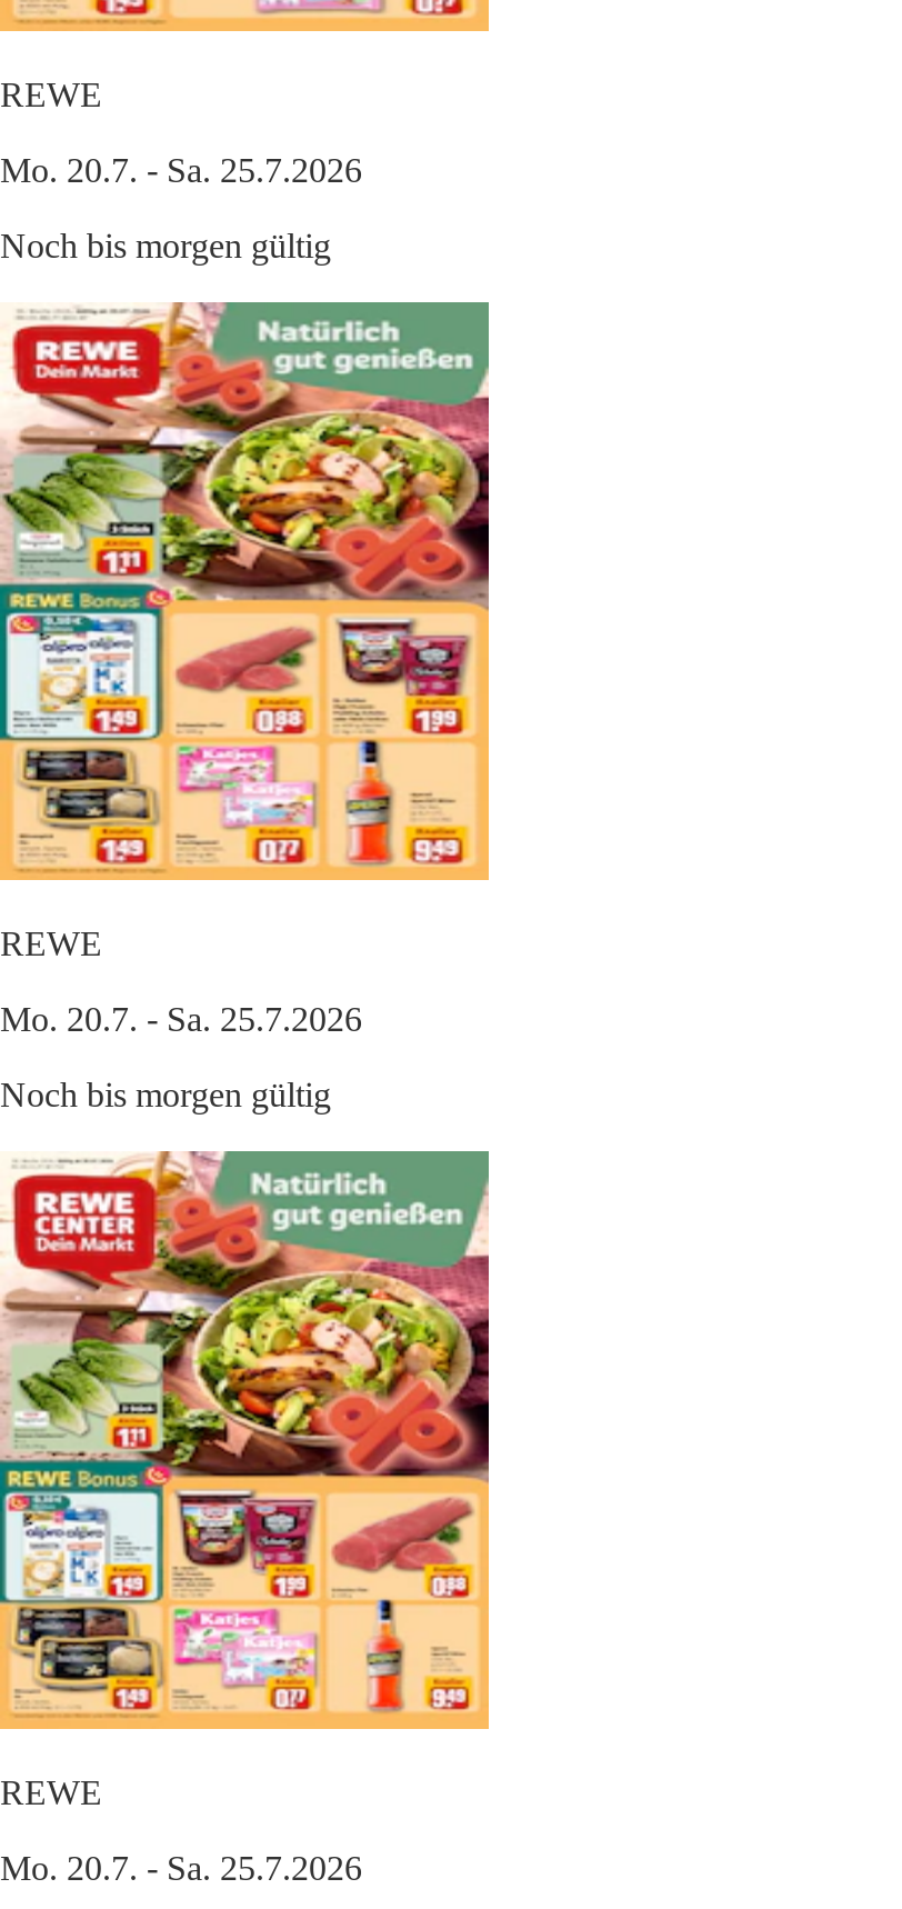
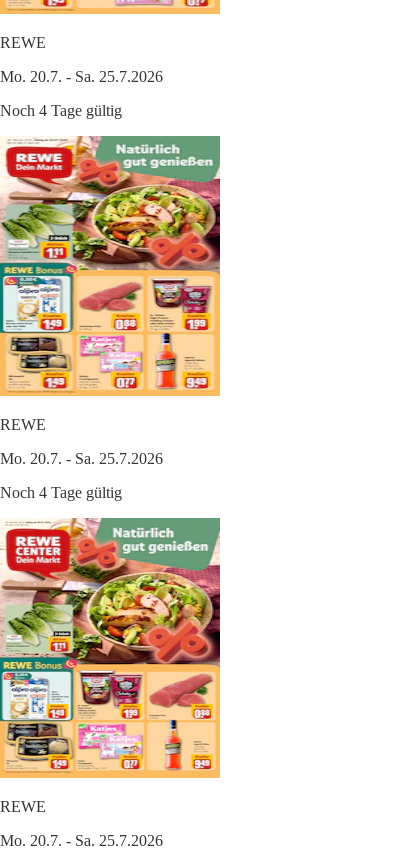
- Noch bis morgen gültig
+ Noch 4 Tage gültig

- Noch bis morgen gültig
+ Noch 4 Tage gültig
